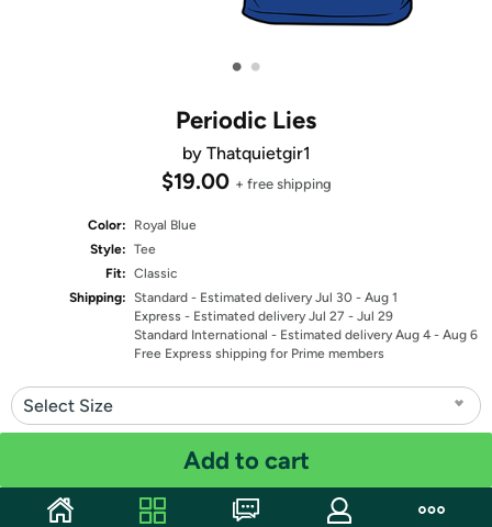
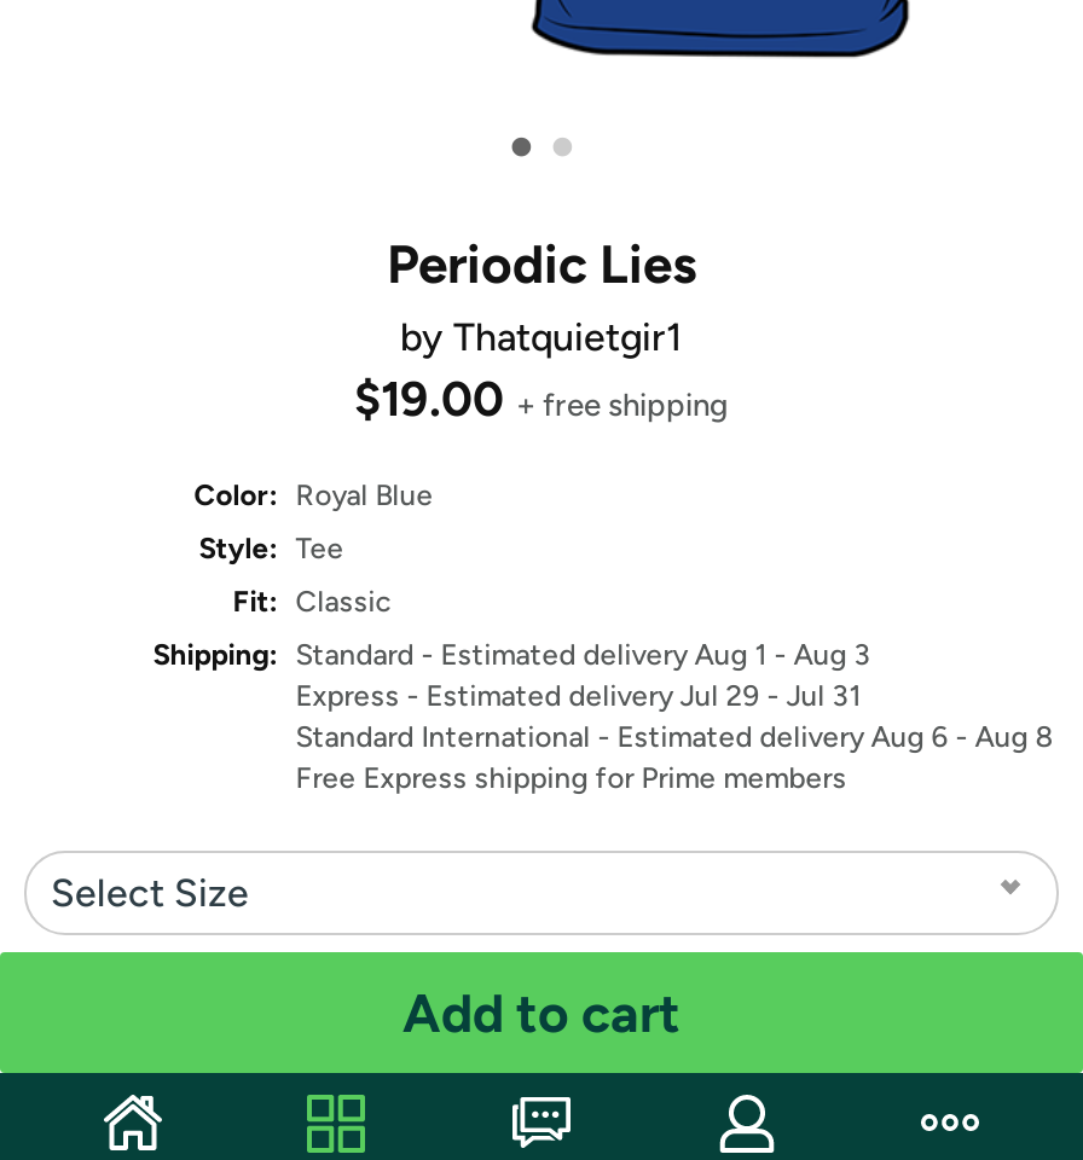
- Shipping: Standard - Estimated delivery Jul 30 - Aug 1
+ Shipping: Standard - Estimated delivery Aug 1 - Aug 3

- Express - Estimated delivery Jul 27 - Jul 29
+ Express - Estimated delivery Jul 29 - Jul 31

- Standard International - Estimated delivery Aug 4 - Aug 6
+ Standard International - Estimated delivery Aug 6 - Aug 8
